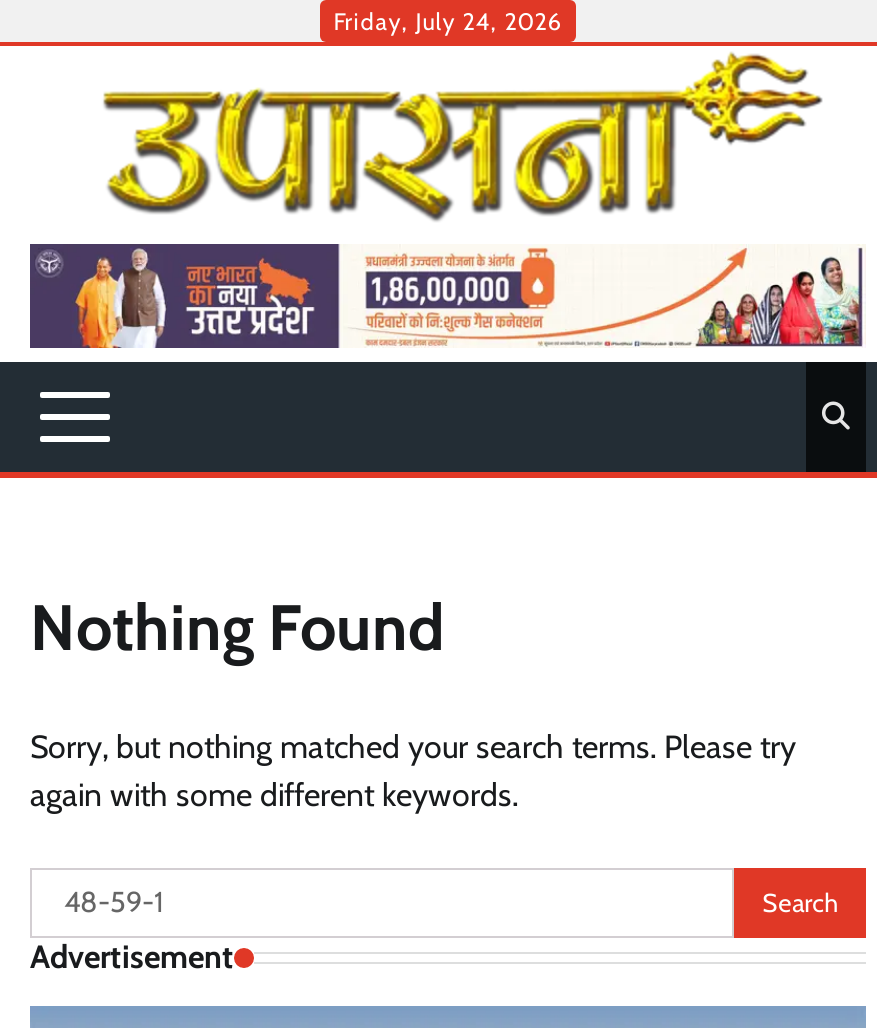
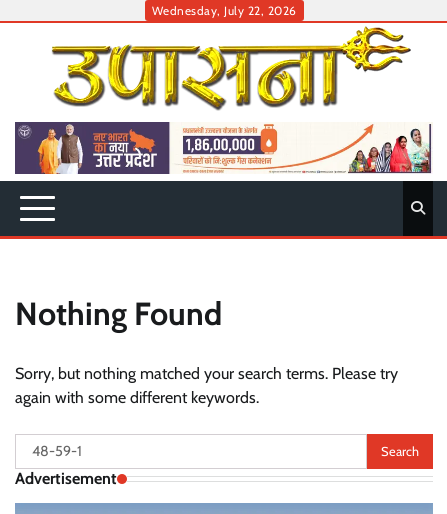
- Friday, July 24, 2026
+ Wednesday, July 22, 2026
